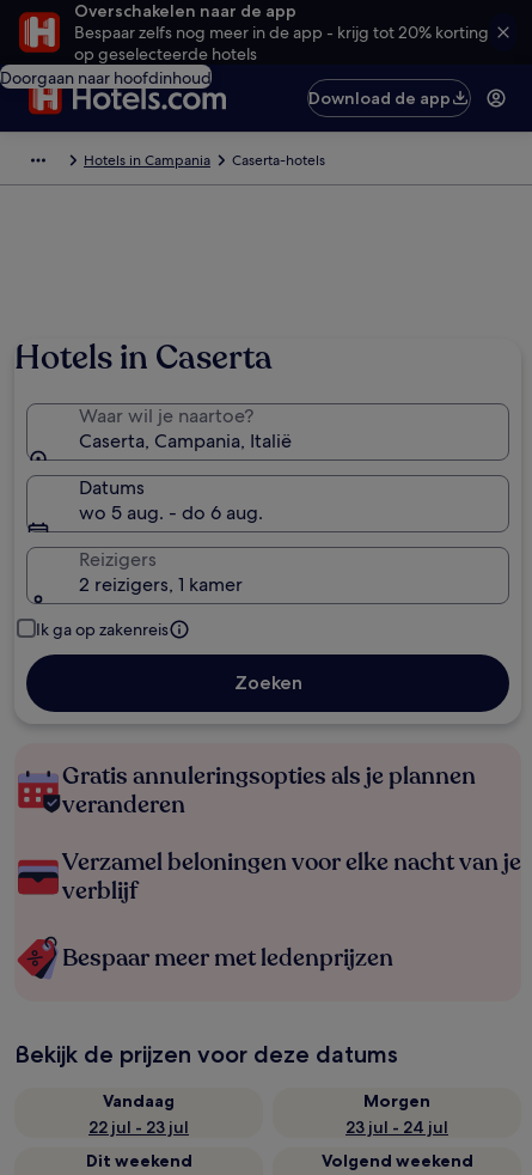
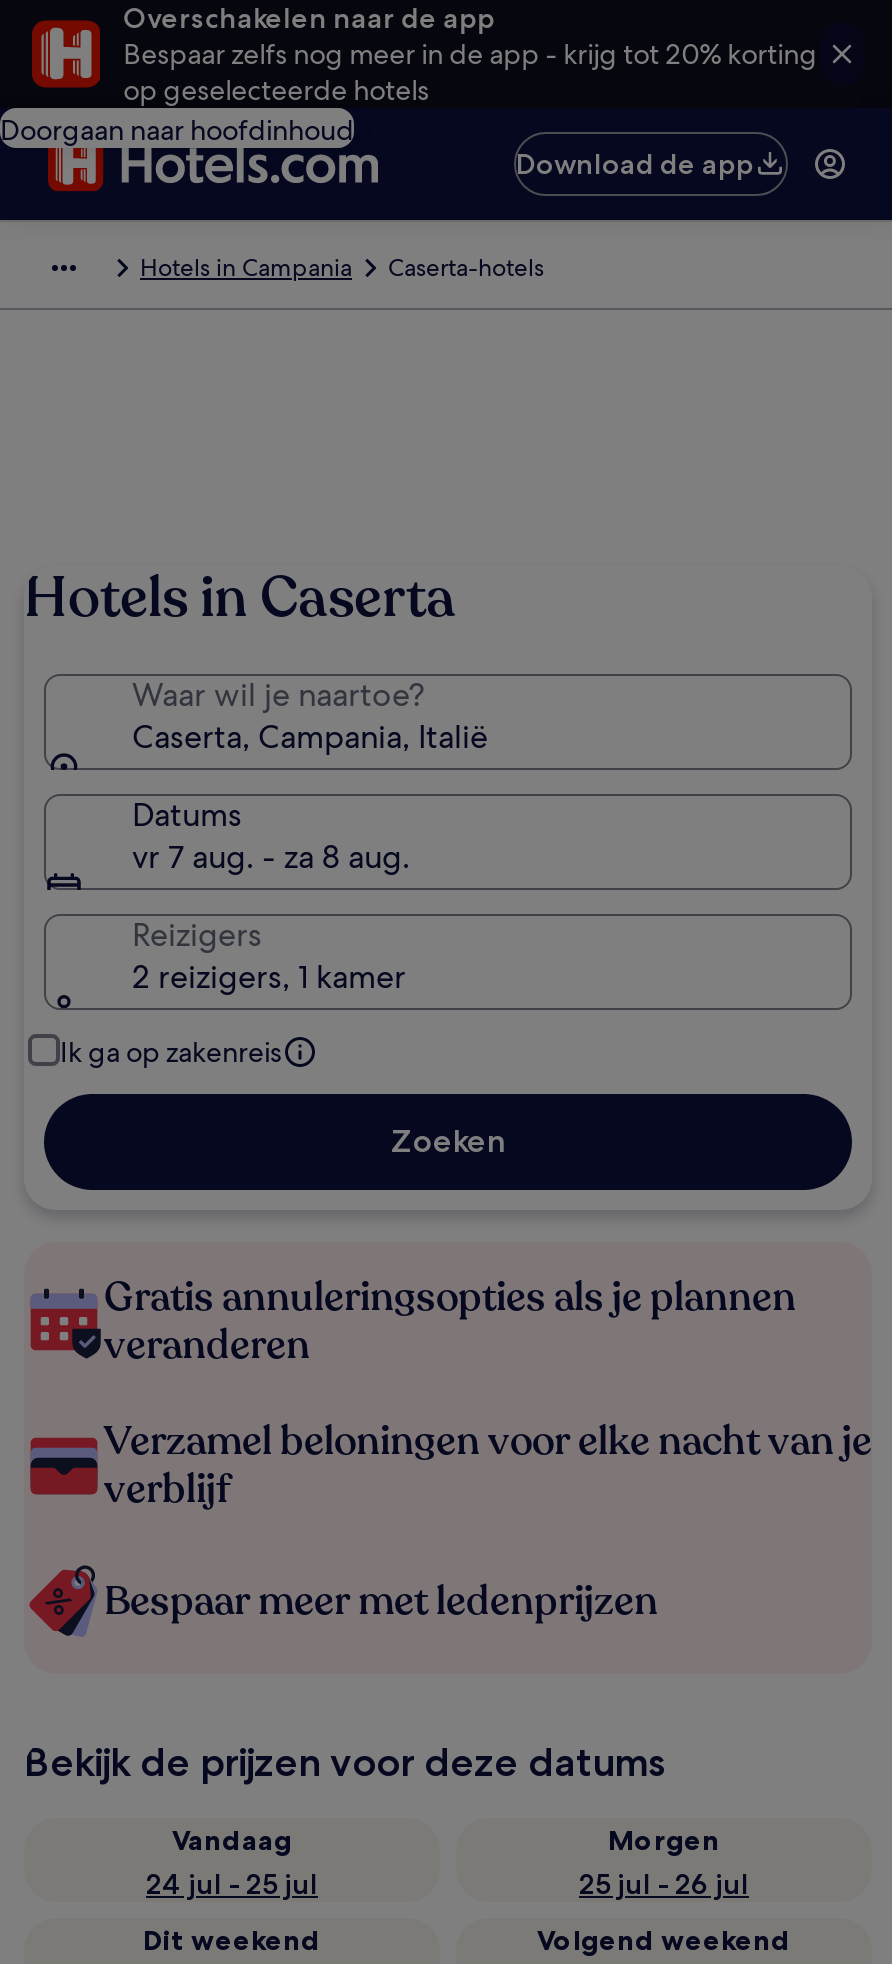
- wo 5 aug. - do 6 aug.
+ vr 7 aug. - za 8 aug.

- 22 jul - 23 jul
+ 24 jul - 25 jul

- 23 jul - 24 jul
+ 25 jul - 26 jul
